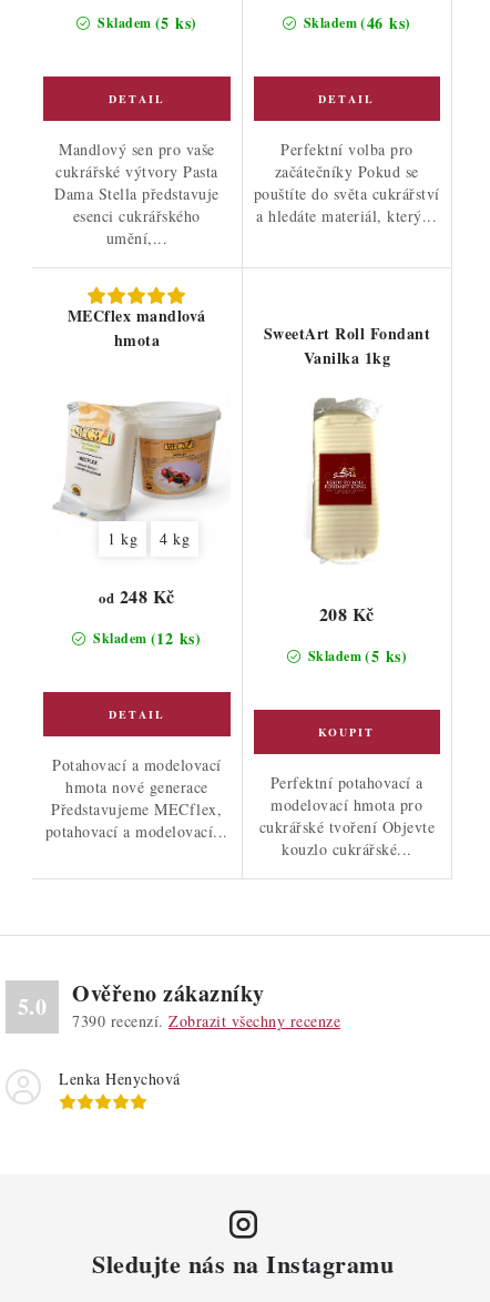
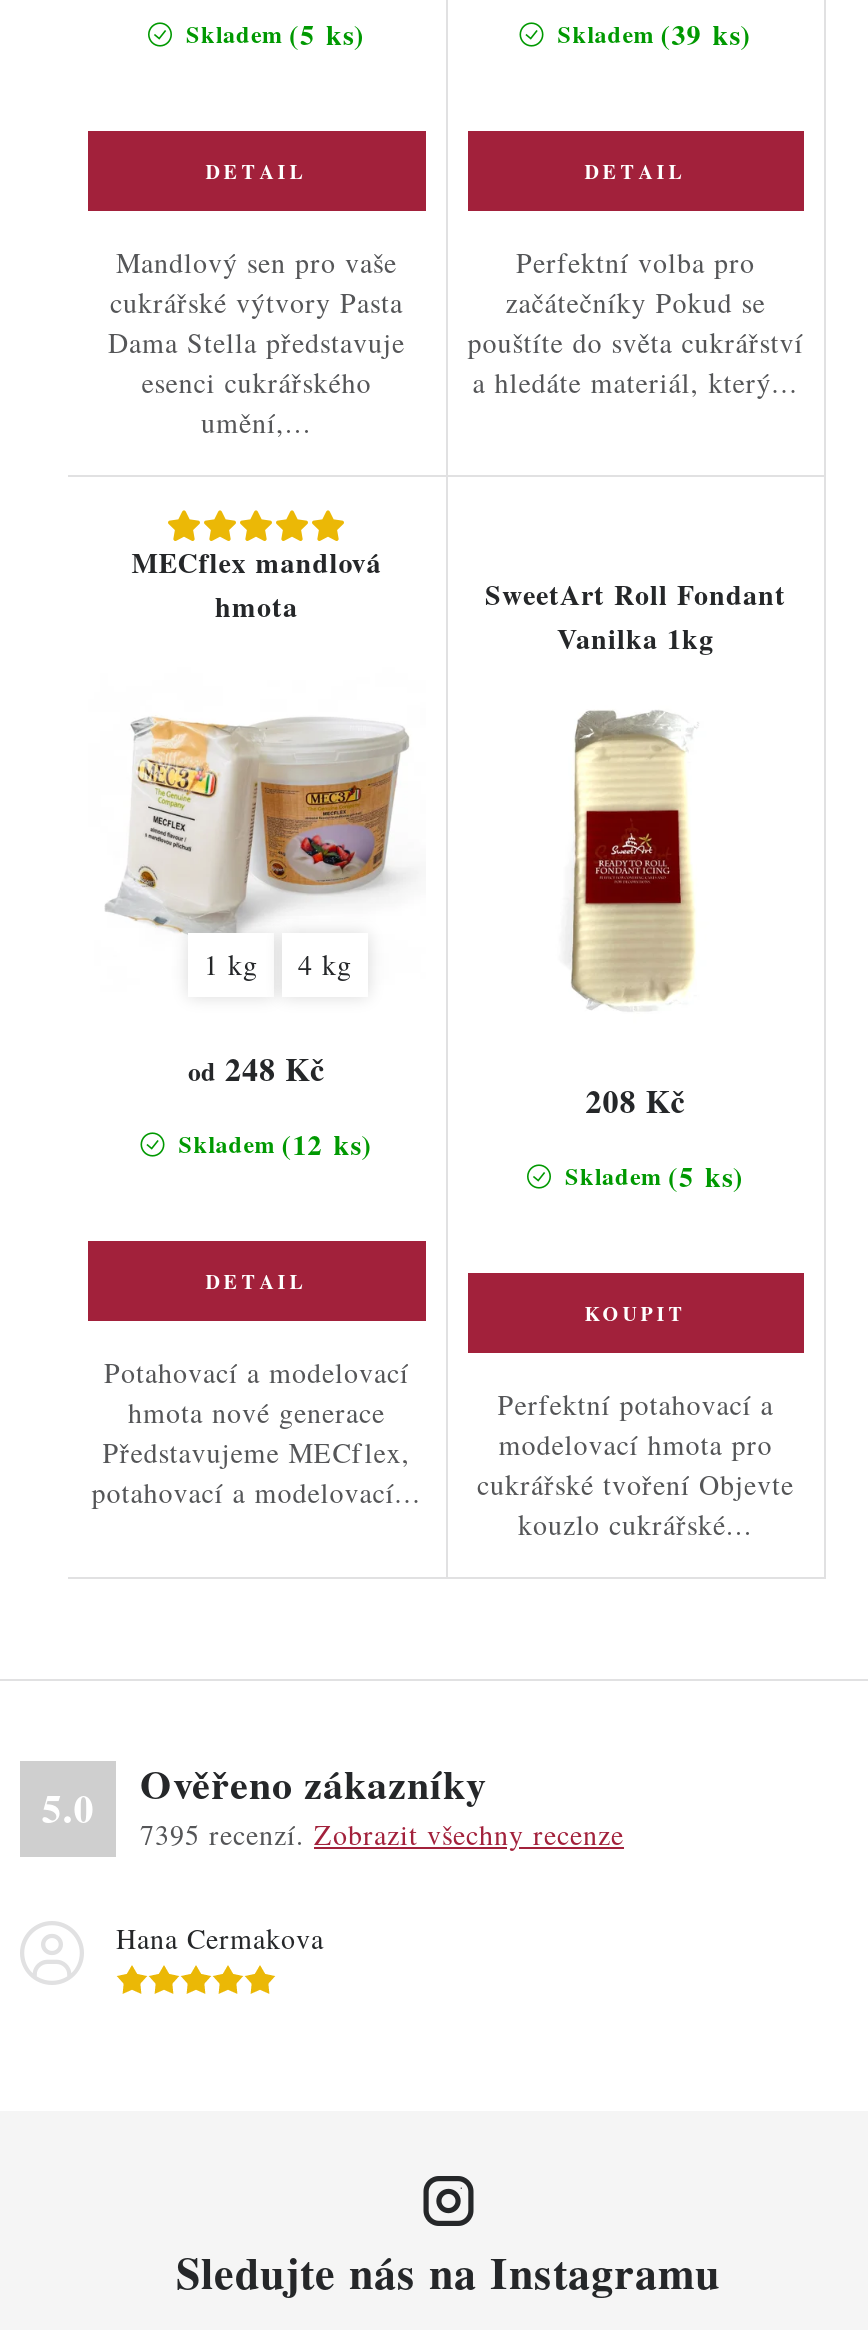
- Skladem (46 ks)
+ Skladem (39 ks)

- 7390 recenzí. Zobrazit všechny recenze
+ 7395 recenzí. Zobrazit všechny recenze

- Lenka Henychová
+ Hana Cermakova
